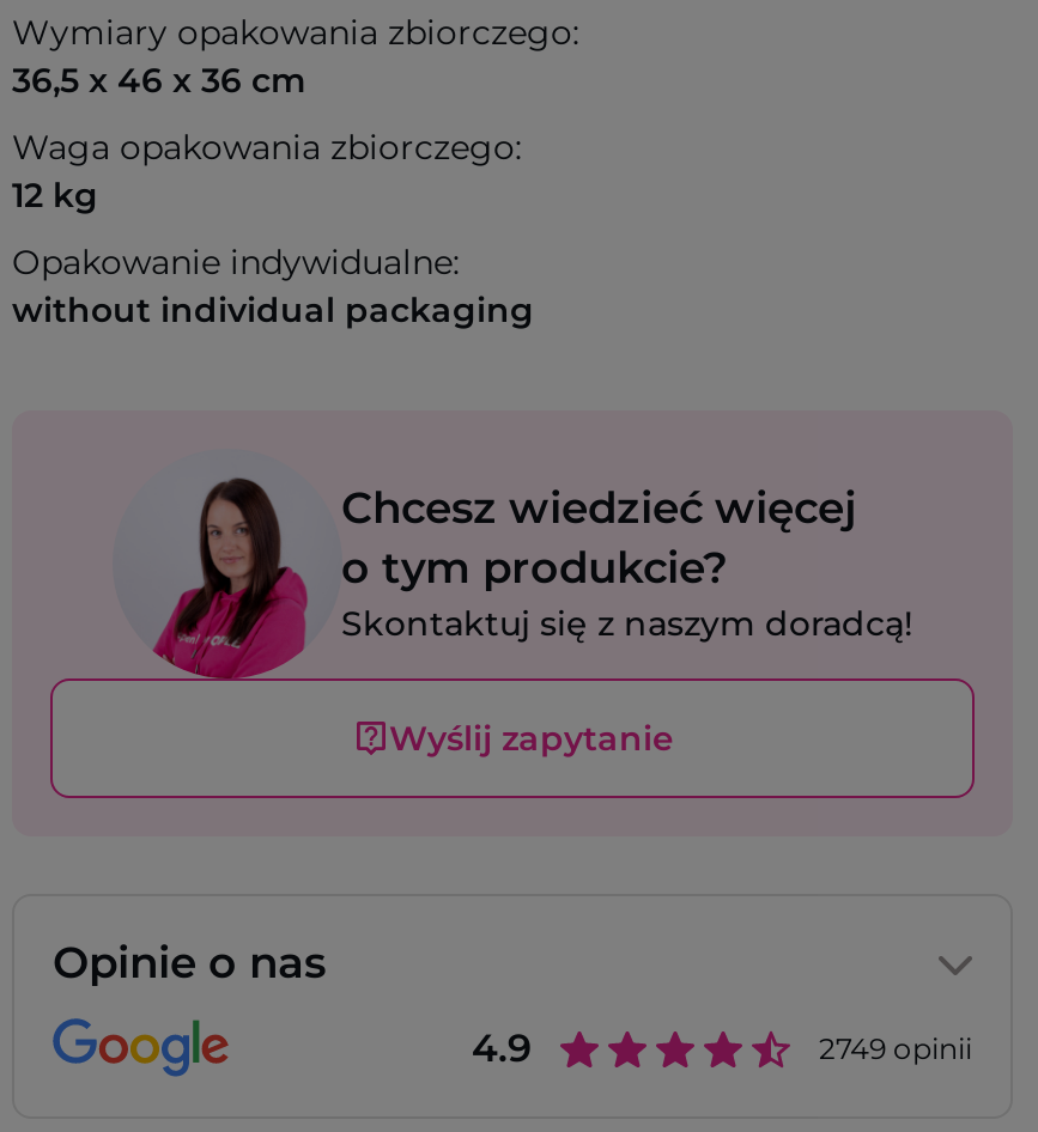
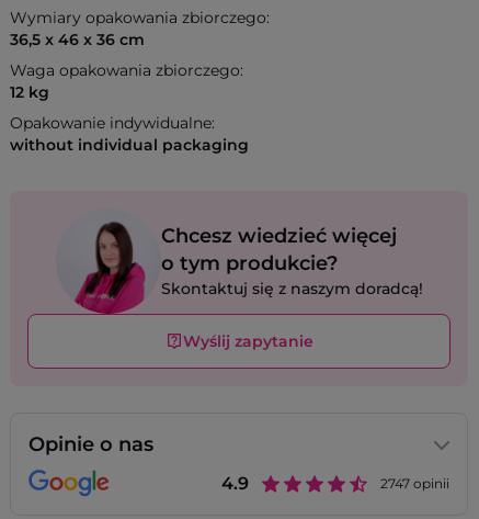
- 2749 opinii
+ 2747 opinii
